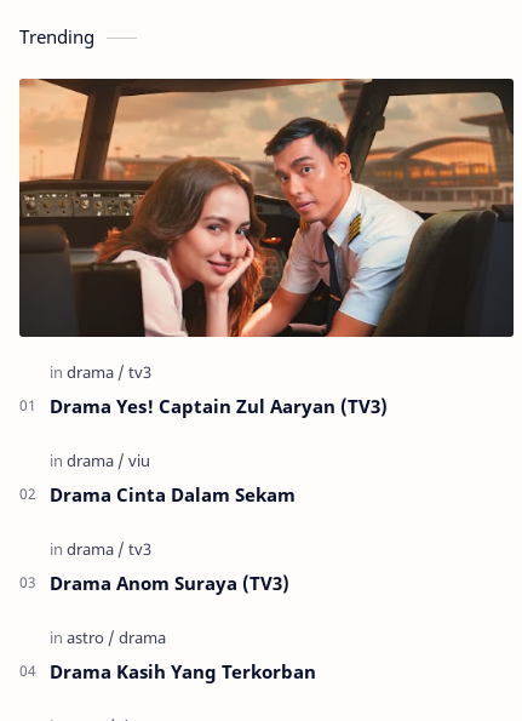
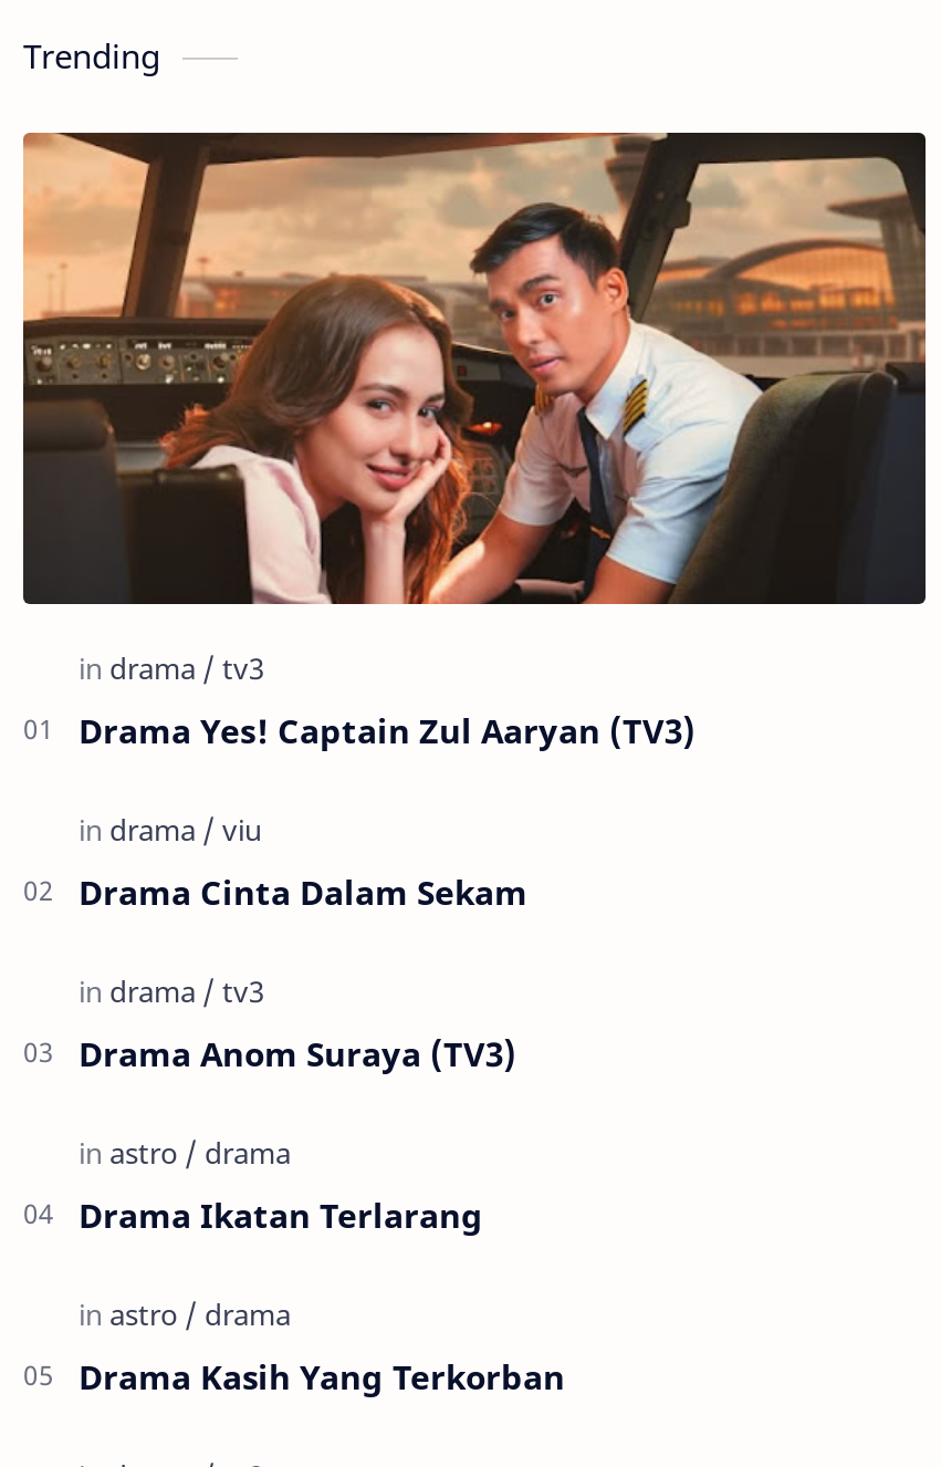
+ Drama Ikatan Terlarang
